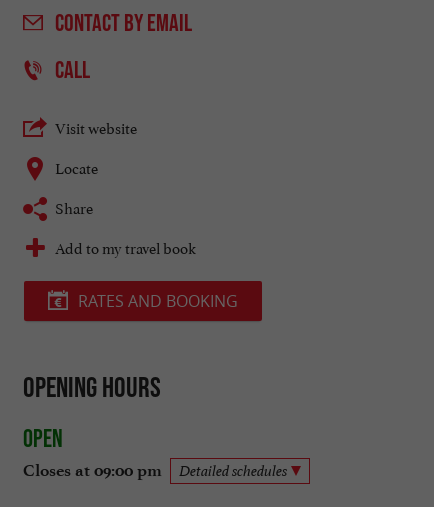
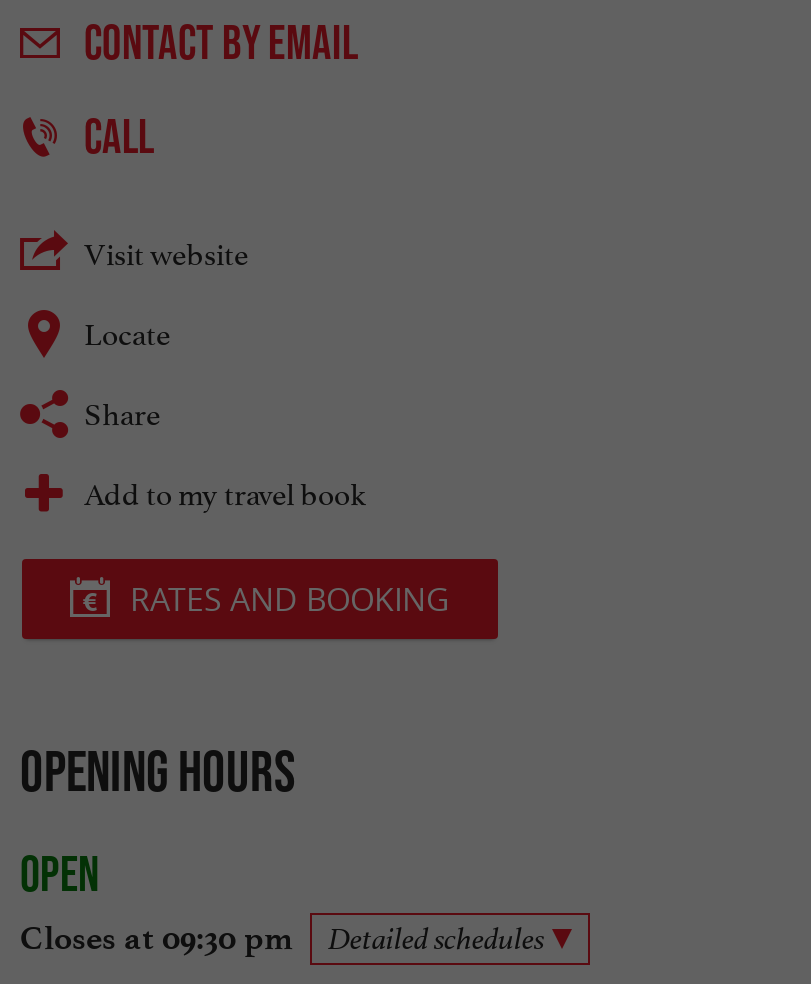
- Closes at 09:00 pm Detailed schedules
+ Closes at 09:30 pm Detailed schedules
